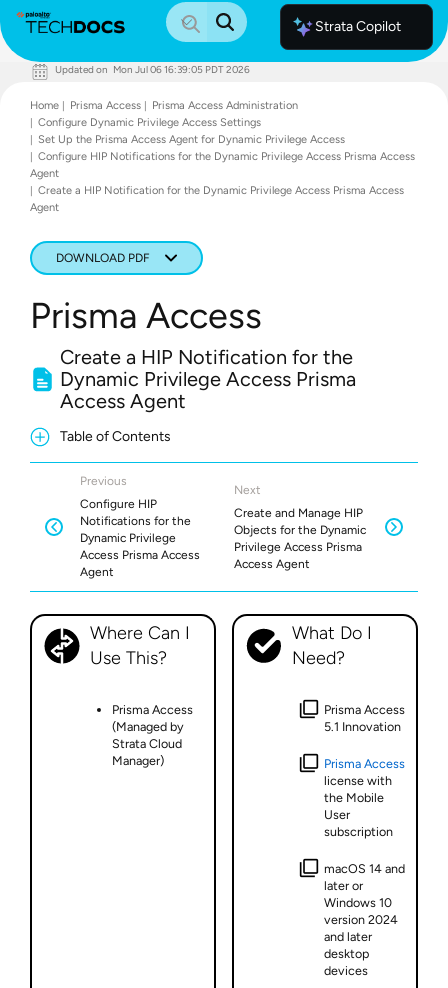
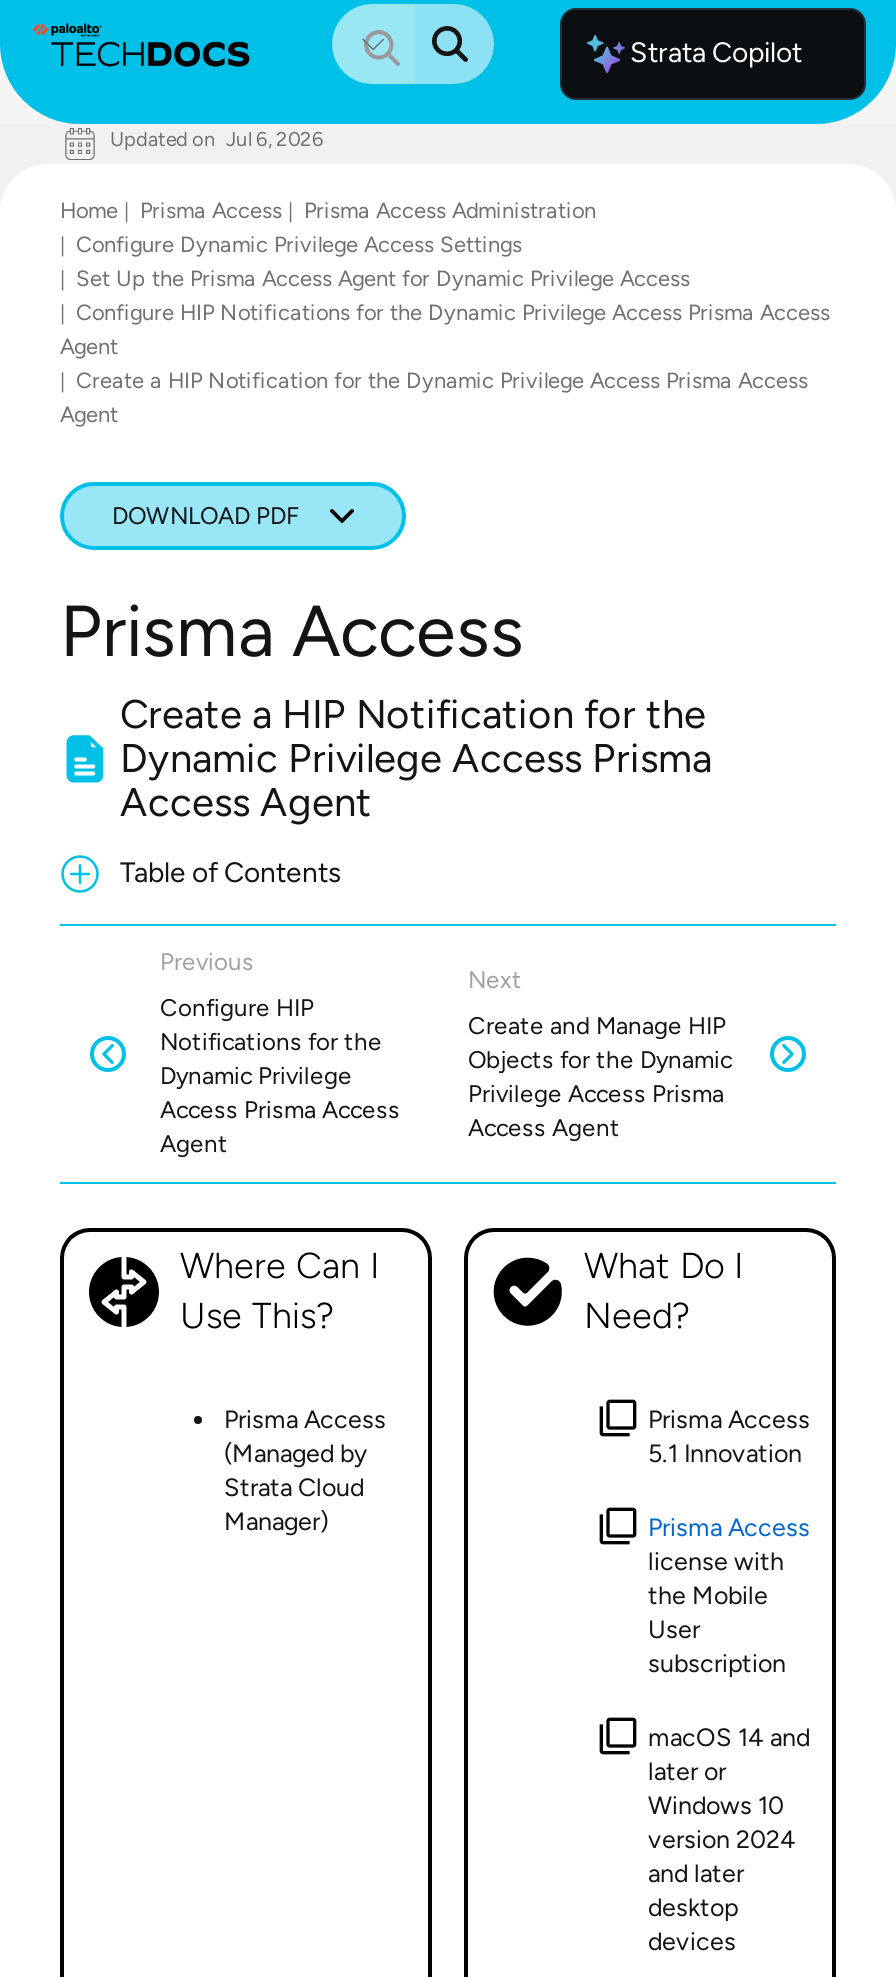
- Updated on Mon Jul 06 16:39:05 PDT 2026
+ Updated on Jul 6, 2026
